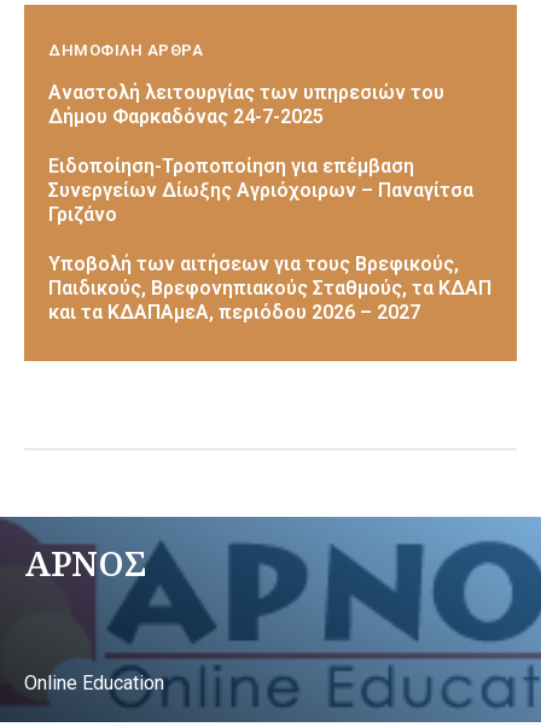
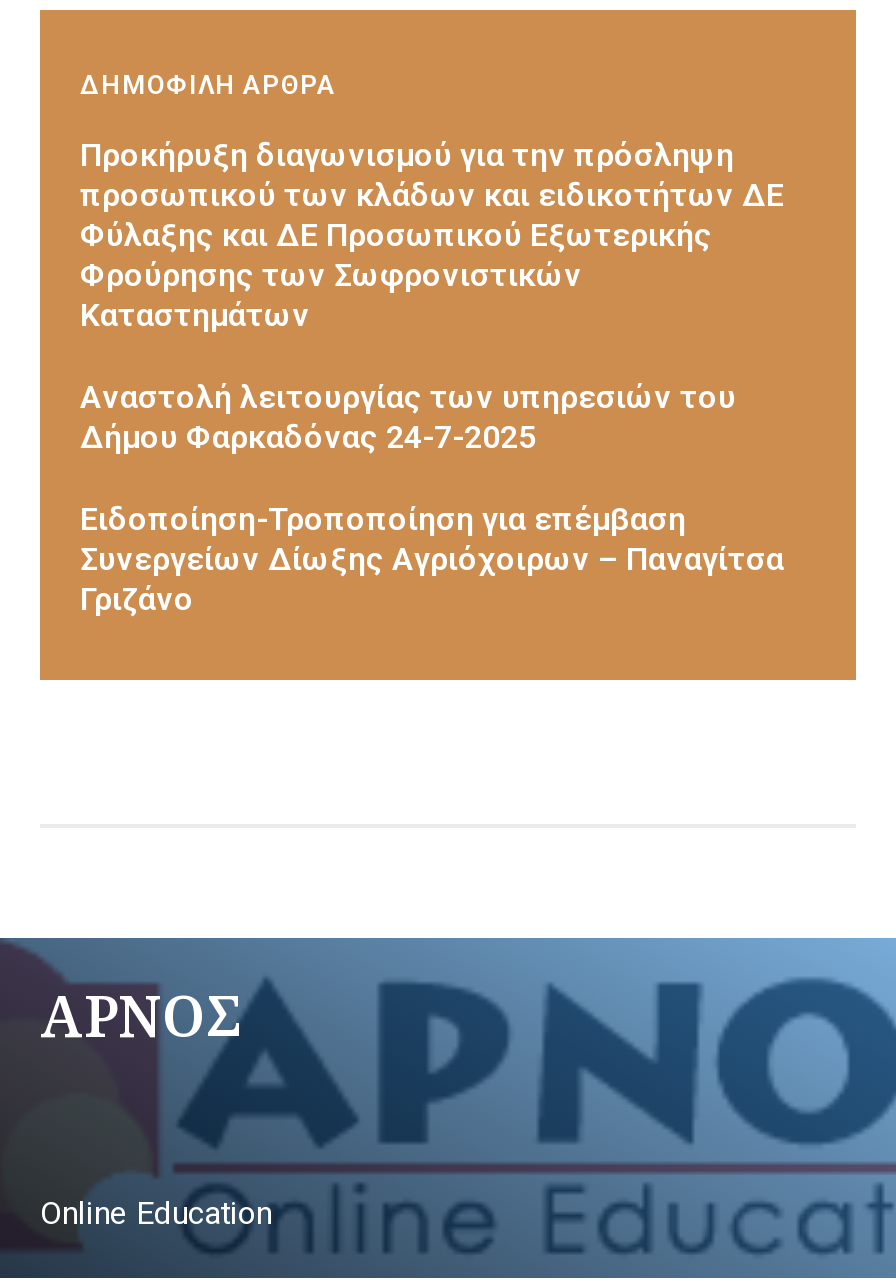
+ Προκήρυξη διαγωνισμού για την πρόσληψη
+ προσωπικού των κλάδων και ειδικοτήτων ΔΕ
+ Φύλαξης και ΔΕ Προσωπικού Εξωτερικής
+ Φρούρησης των Σωφρονιστικών
+ Καταστημάτων

moved down: Αναστολή λειτουργίας των υπηρεσιών του | Δήμου Φαρκαδόνας 24-7-2025 | Ειδοποίηση-Τροποποίηση για επέμβαση | Συνεργείων Δίωξης Αγριόχοιρων – Παναγίτσα | Γριζάνο

- Υποβολή των αιτήσεων για τους Βρεφικούς,
- Παιδικούς, Βρεφονηπιακούς Σταθμούς, τα ΚΔΑΠ
- και τα ΚΔΑΠΑμεΑ, περιόδου 2026 – 2027
